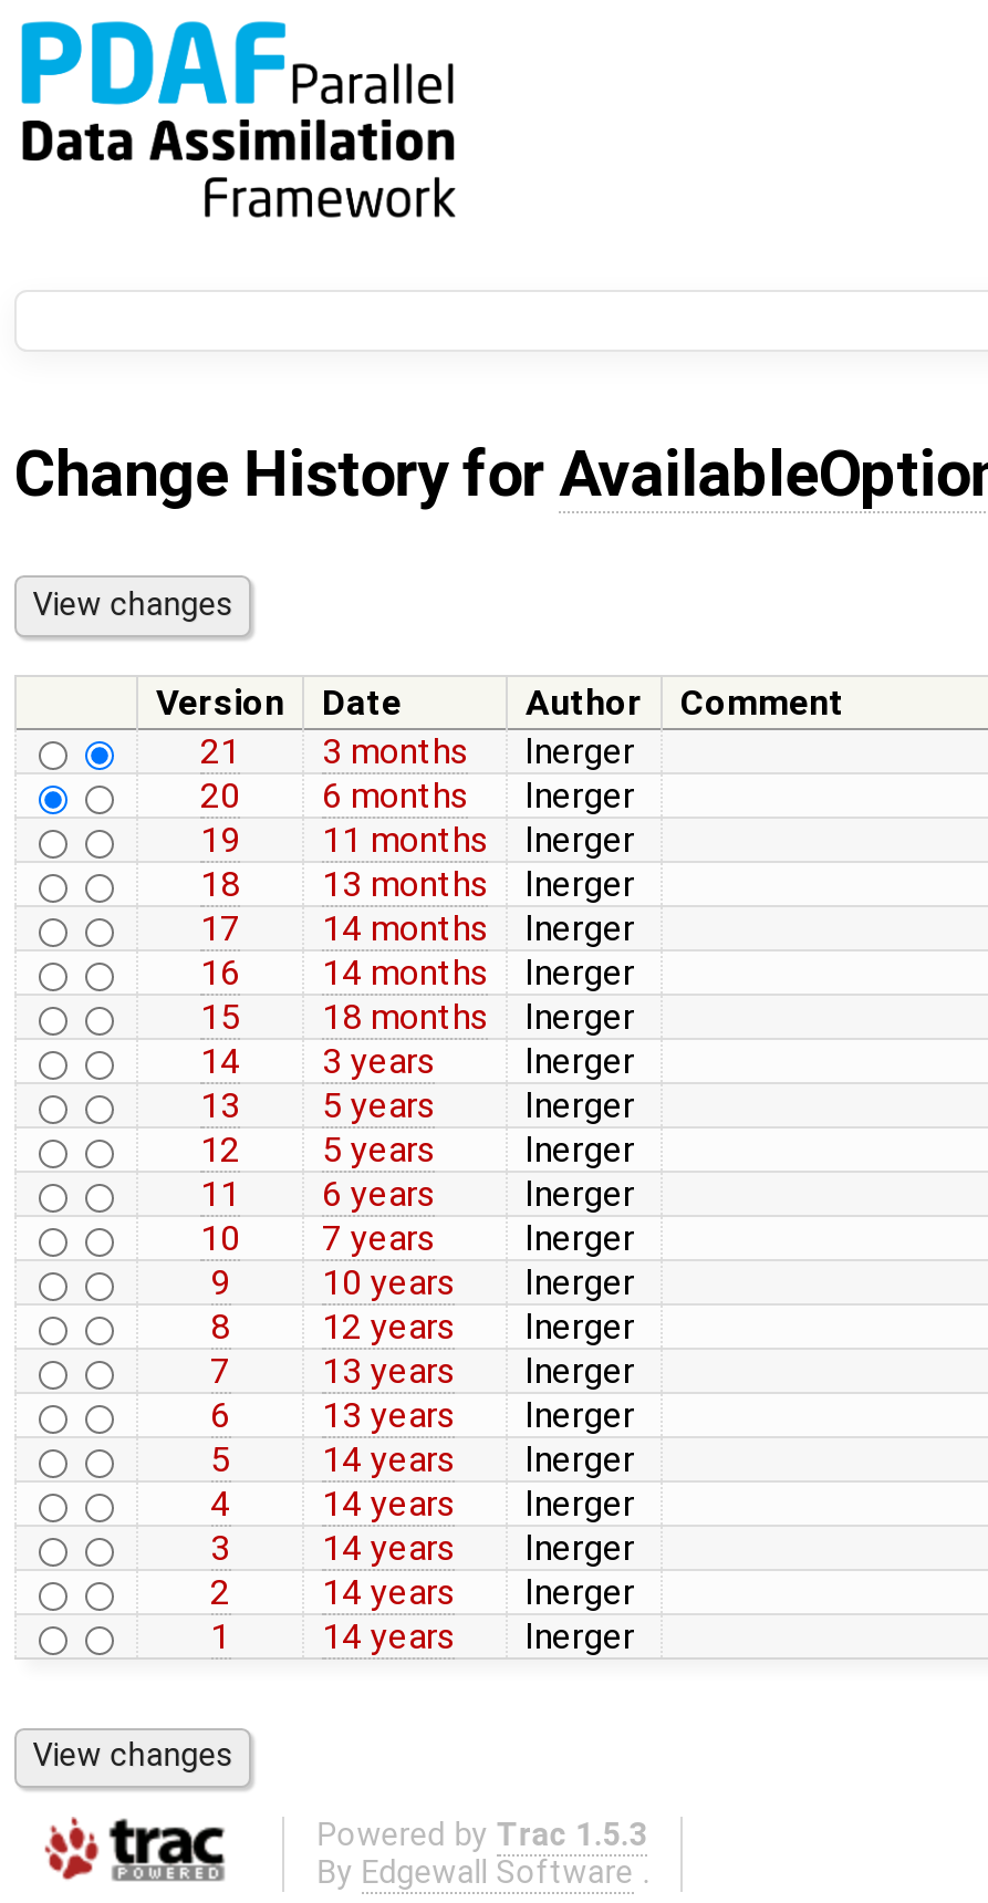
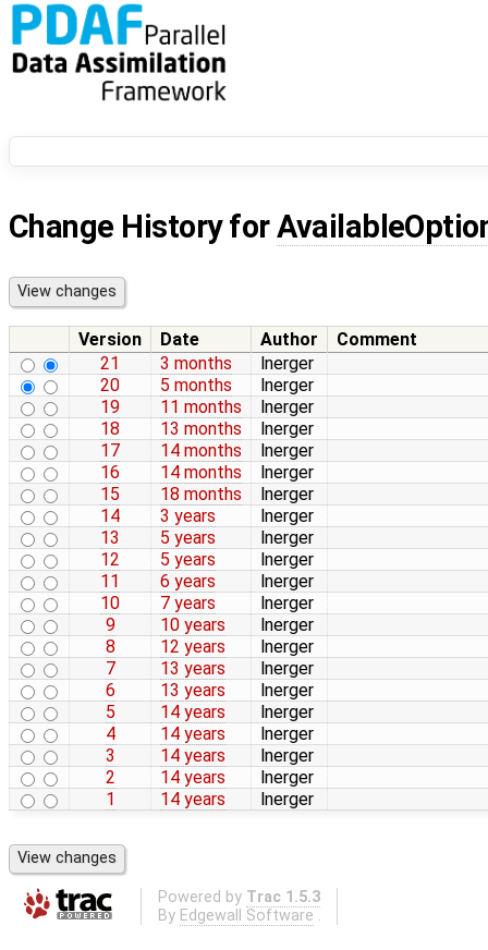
- 20 6 months lnerger
+ 20 5 months lnerger
